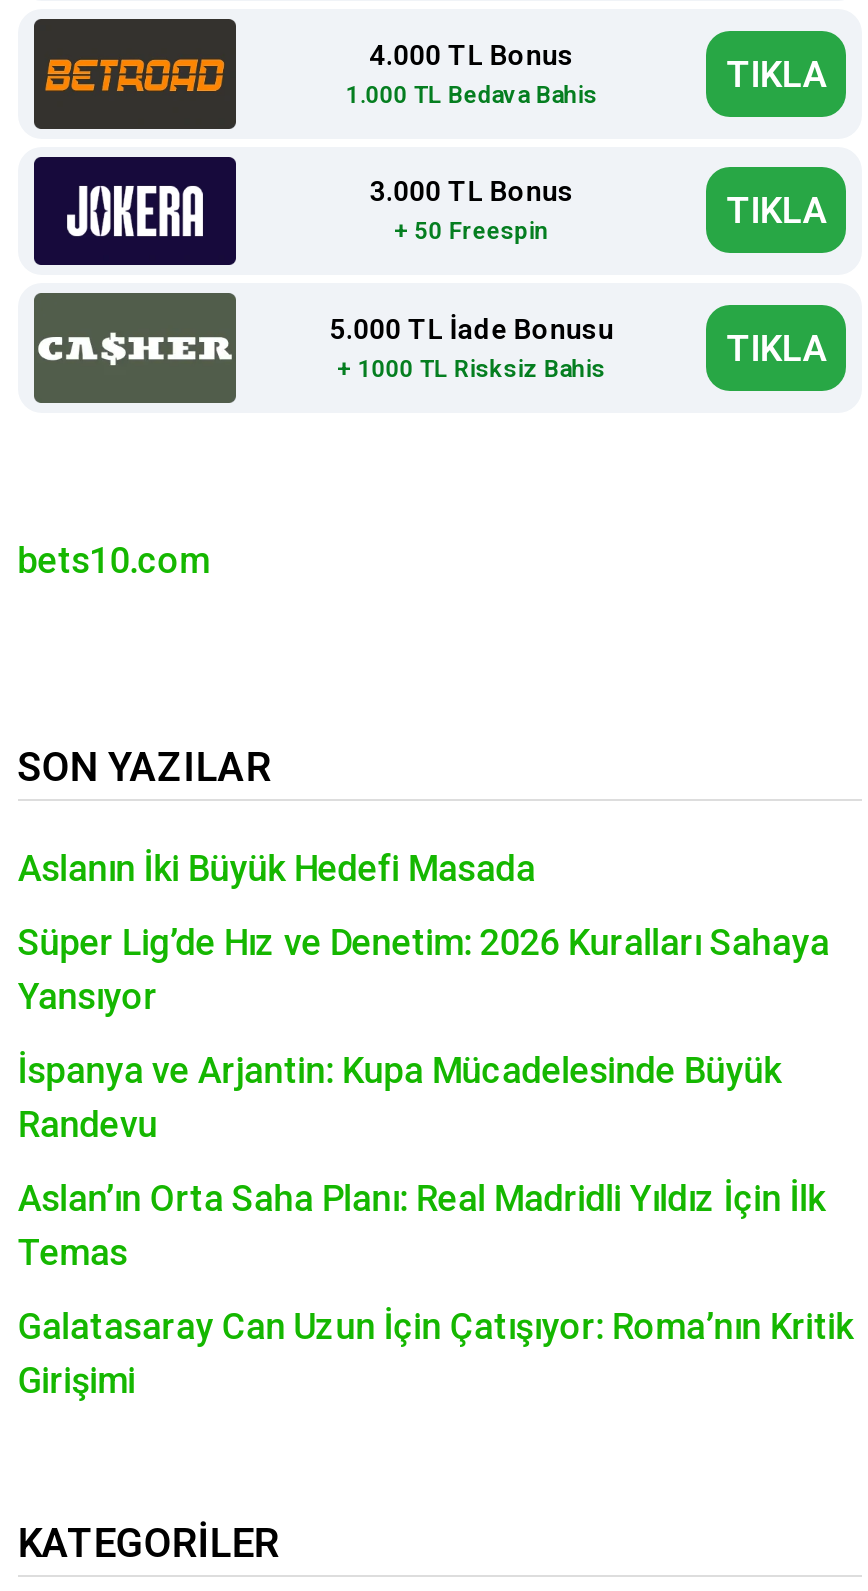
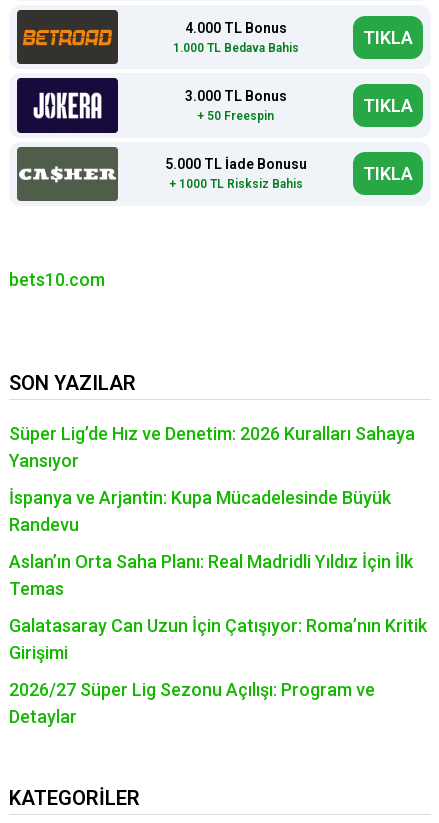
- Aslanın İki Büyük Hedefi Masada

moved up: Süper Lig’de Hız ve Denetim: 2026 Kuralları Sahaya | Yansıyor | İspanya ve Arjantin: Kupa Mücadelesinde Büyük | Randevu | Aslan’ın Orta Saha Planı: Real Madridli Yıldız İçin İlk | Temas | Galatasaray Can Uzun İçin Çatışıyor: Roma’nın Kritik | Girişimi

+ 2026/27 Süper Lig Sezonu Açılışı: Program ve
+ Detaylar
